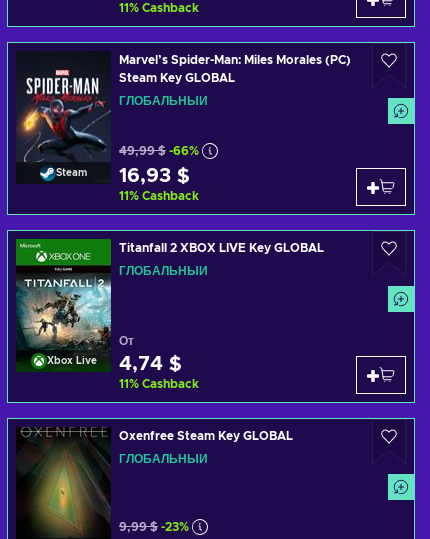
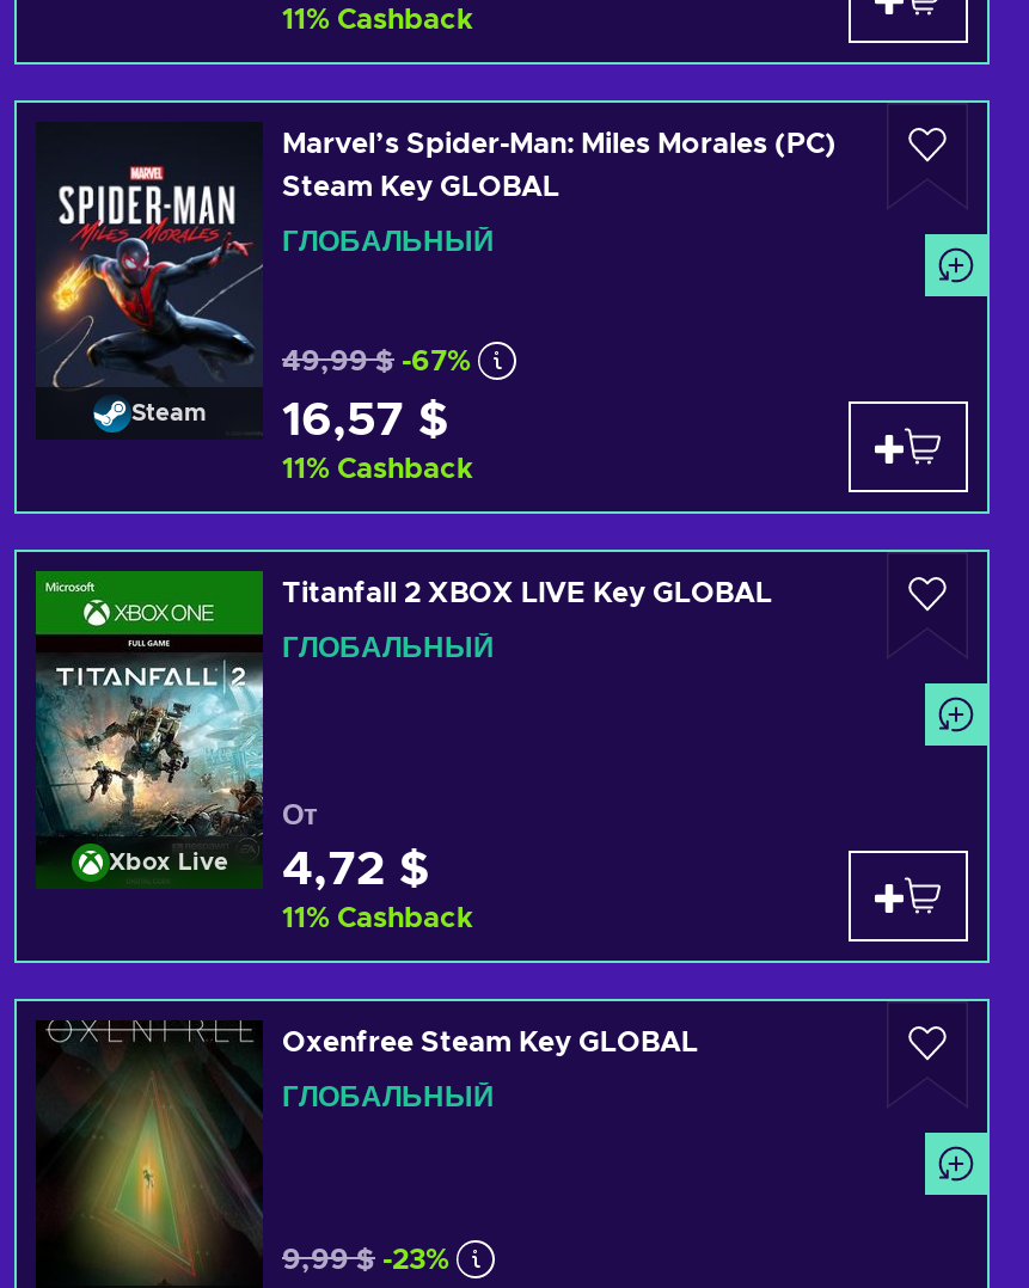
- 49,99 $ -66%
+ 49,99 $ -67%

- 16,93 $
+ 16,57 $

- 4,74 $
+ 4,72 $
